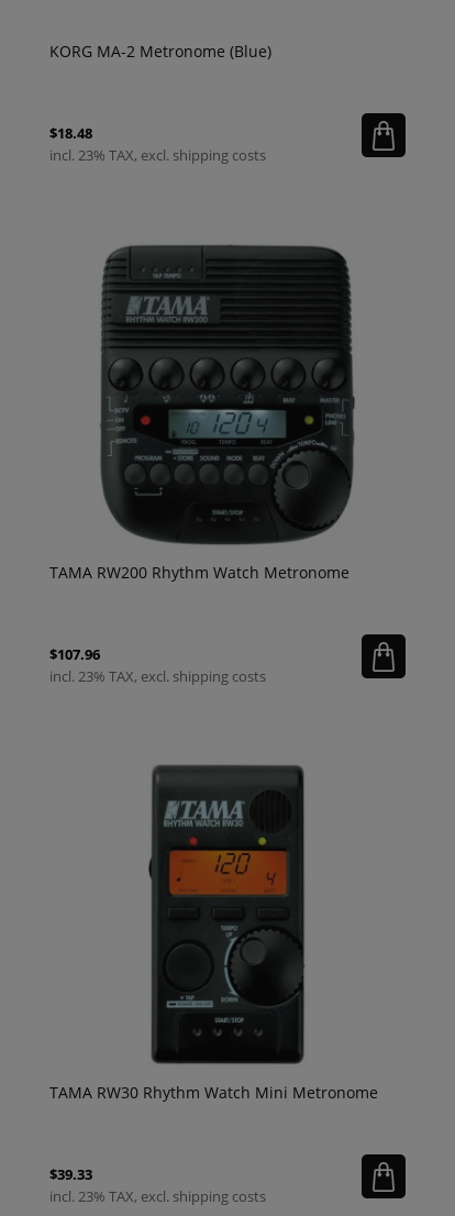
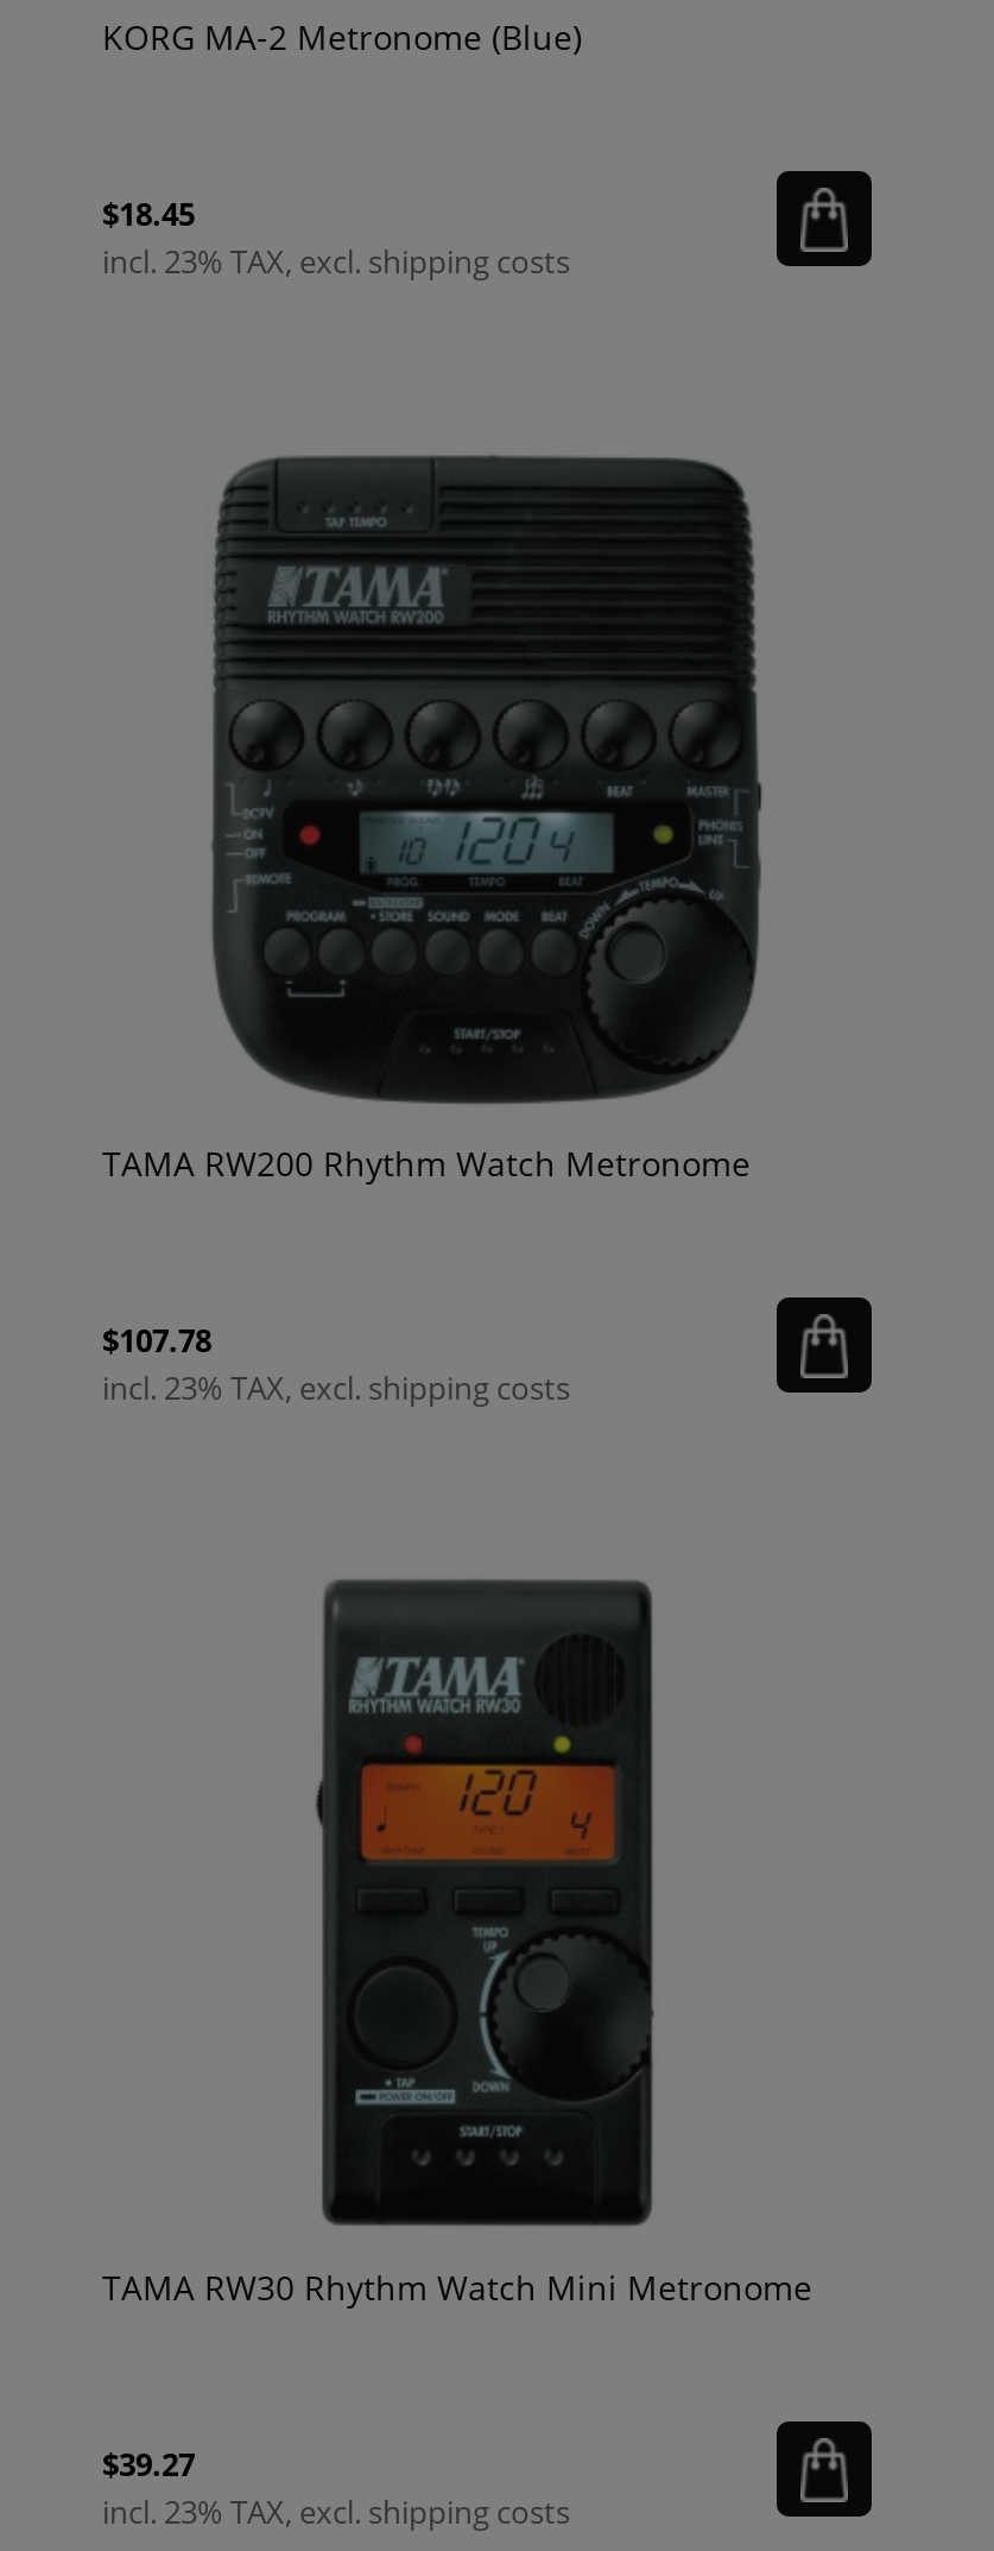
- $18.48
+ $18.45

- $107.96
+ $107.78

- $39.33
+ $39.27
